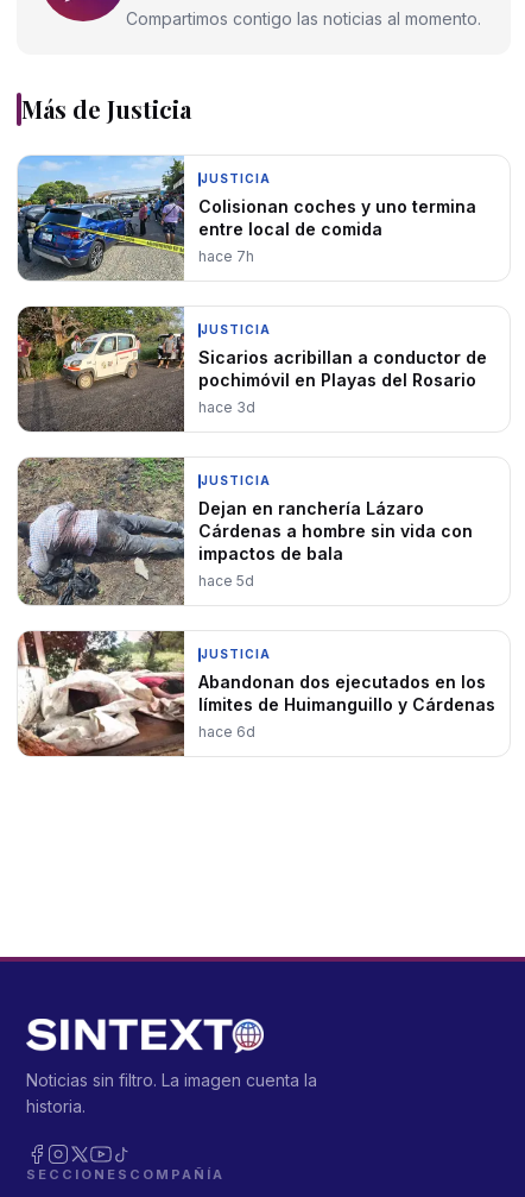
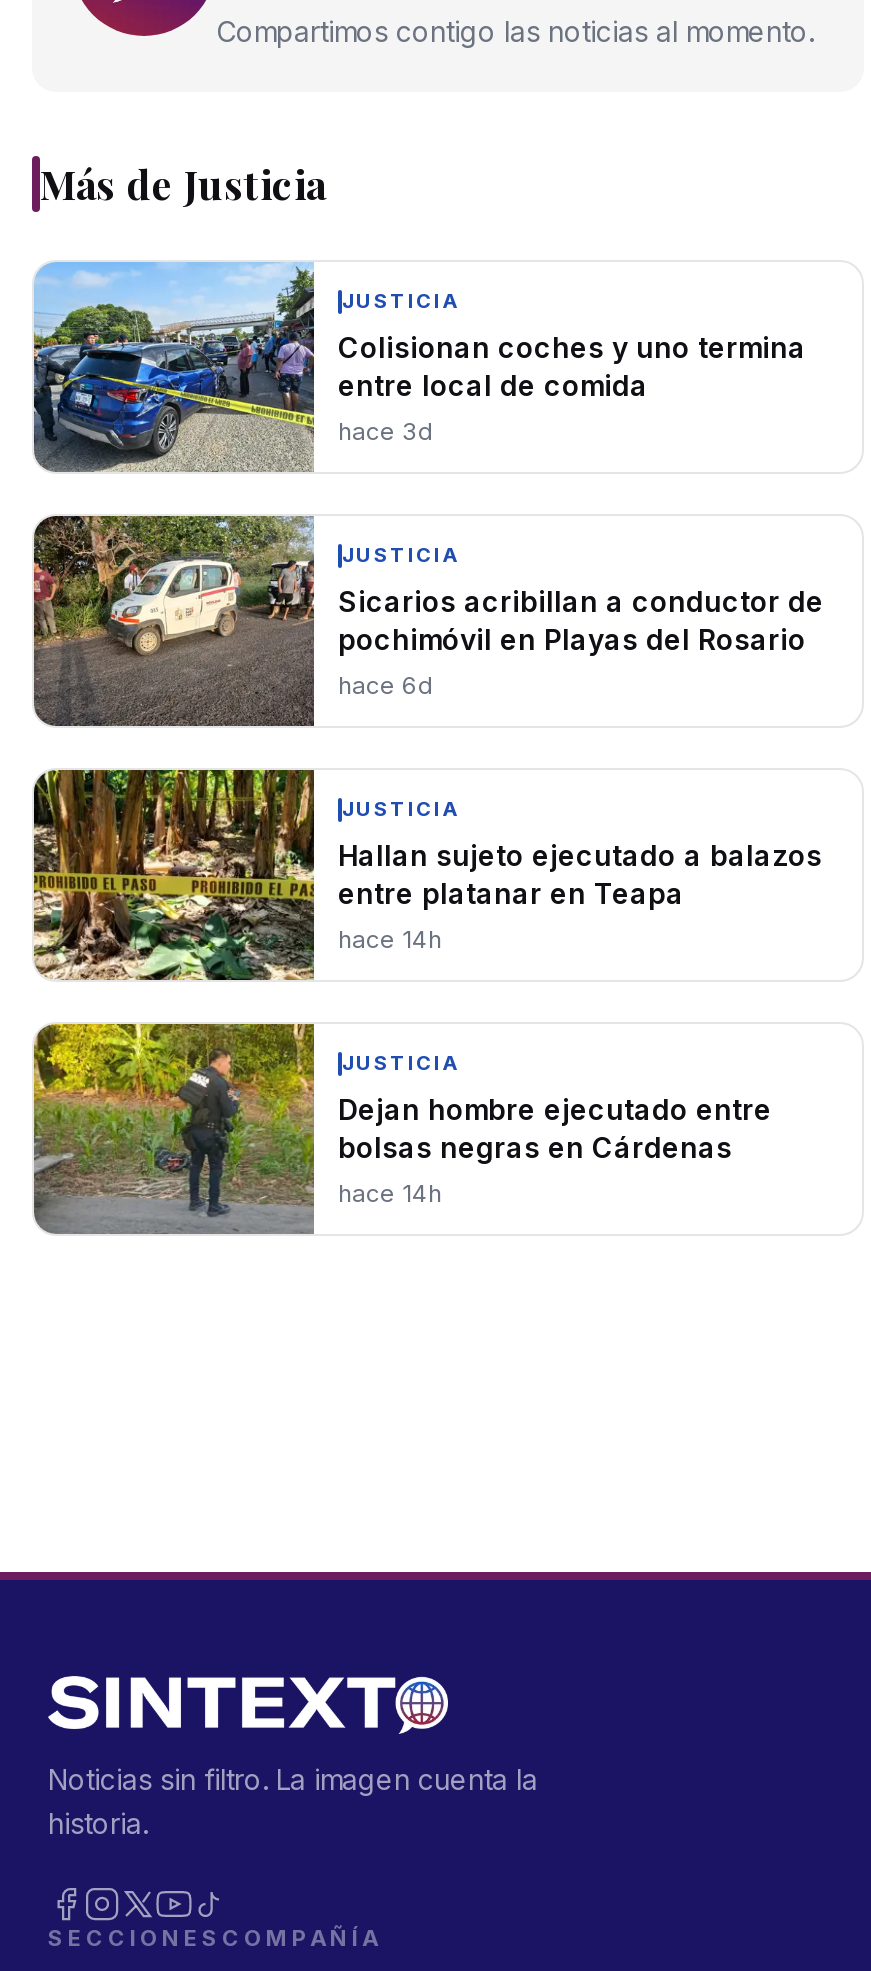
- hace 7h
+ hace 3d

- hace 3d
+ hace 6d

- [image]
- Dejan en ranchería Lázaro
- Cárdenas a hombre sin vida con
- impactos de bala
- hace 5d
+ [image]
+ Hallan sujeto ejecutado a balazos
+ entre platanar en Teapa
+ hace 14h

- [image]
- Abandonan dos ejecutados en los
- límites de Huimanguillo y Cárdenas
- hace 6d
+ [image]
+ Dejan hombre ejecutado entre
+ bolsas negras en Cárdenas
+ hace 14h
